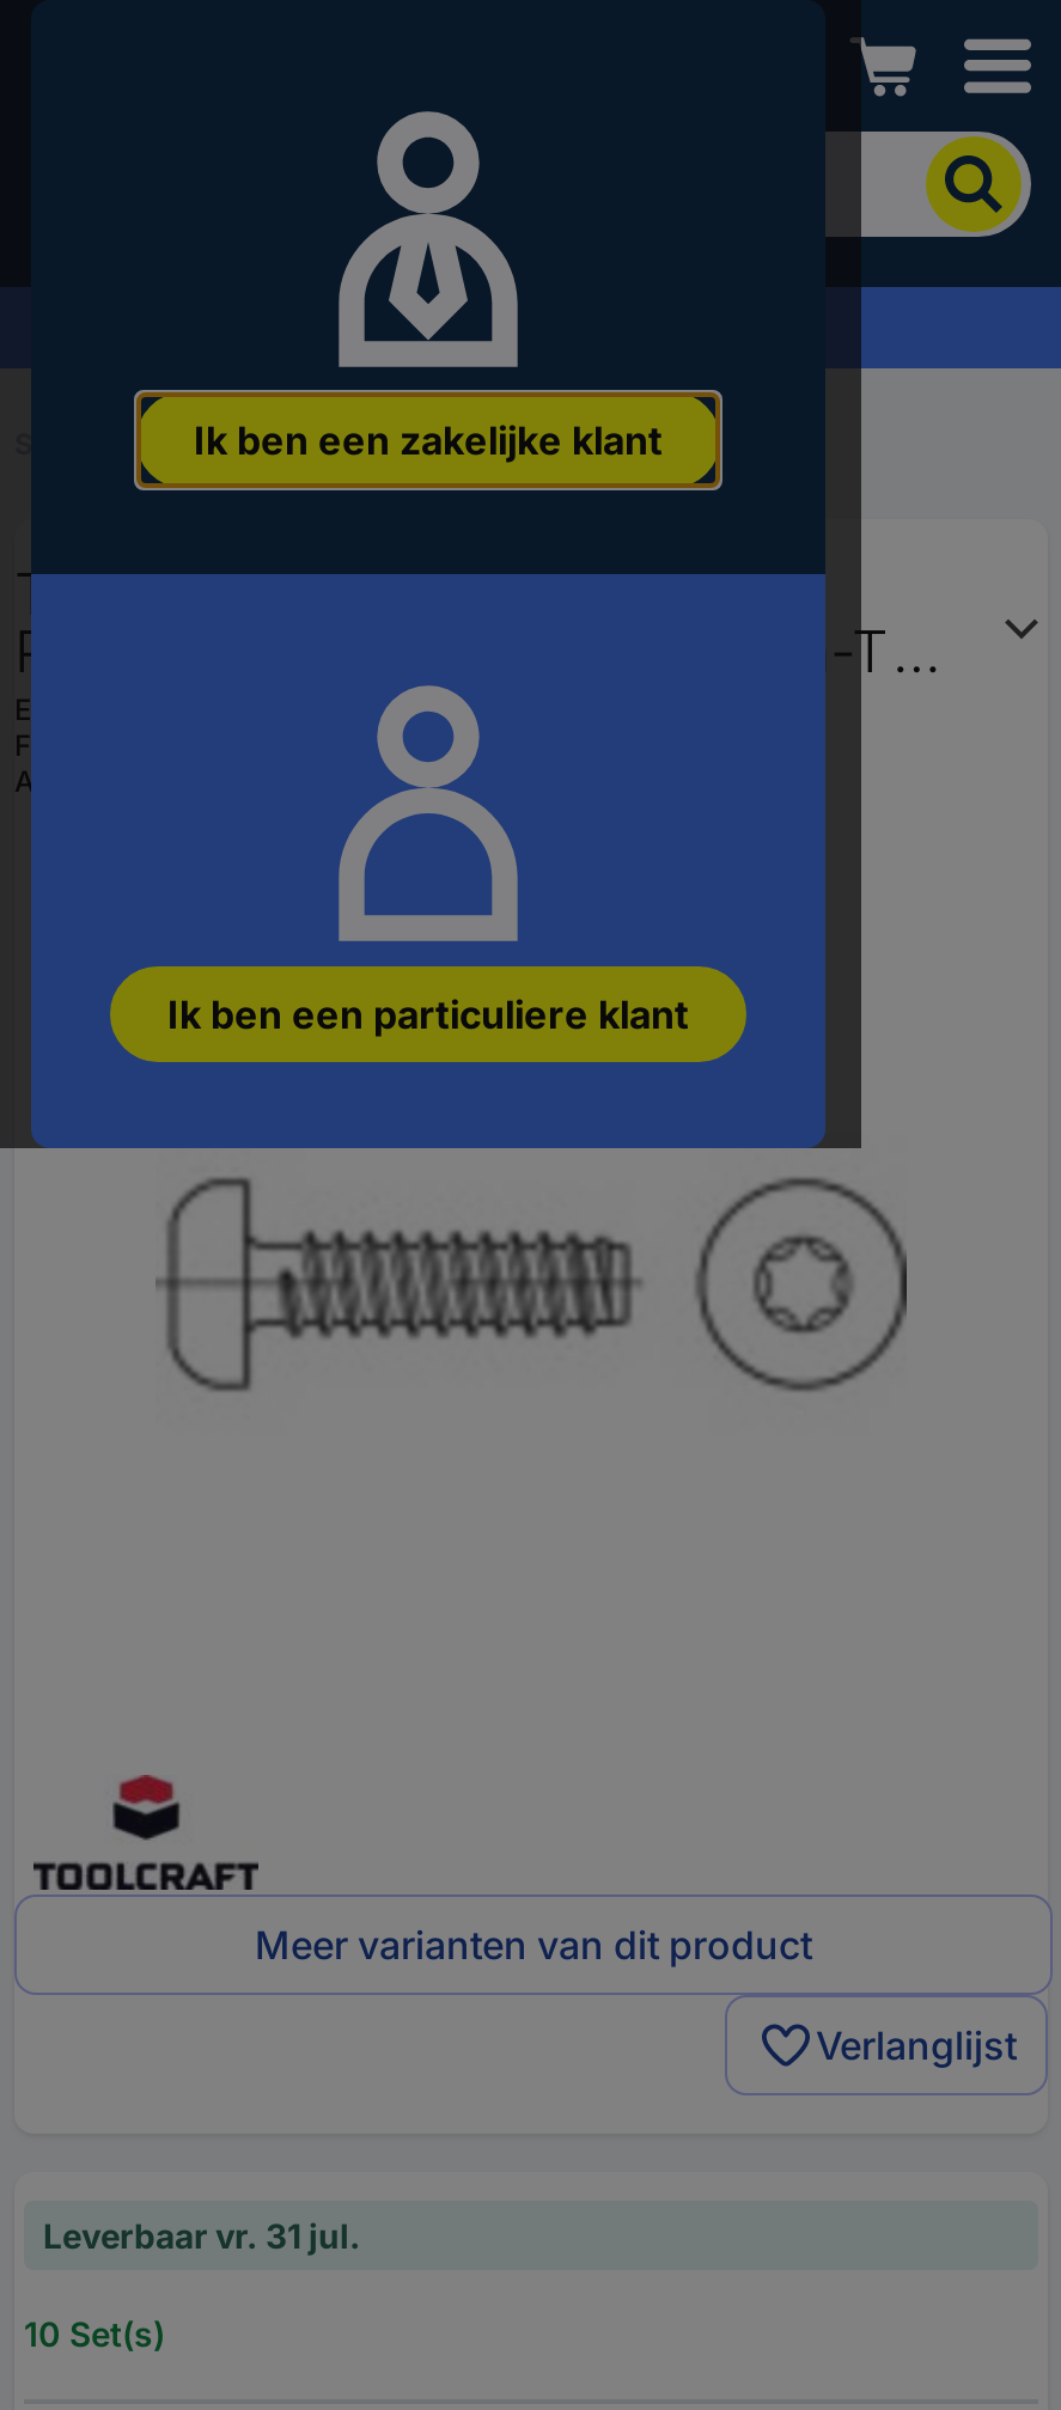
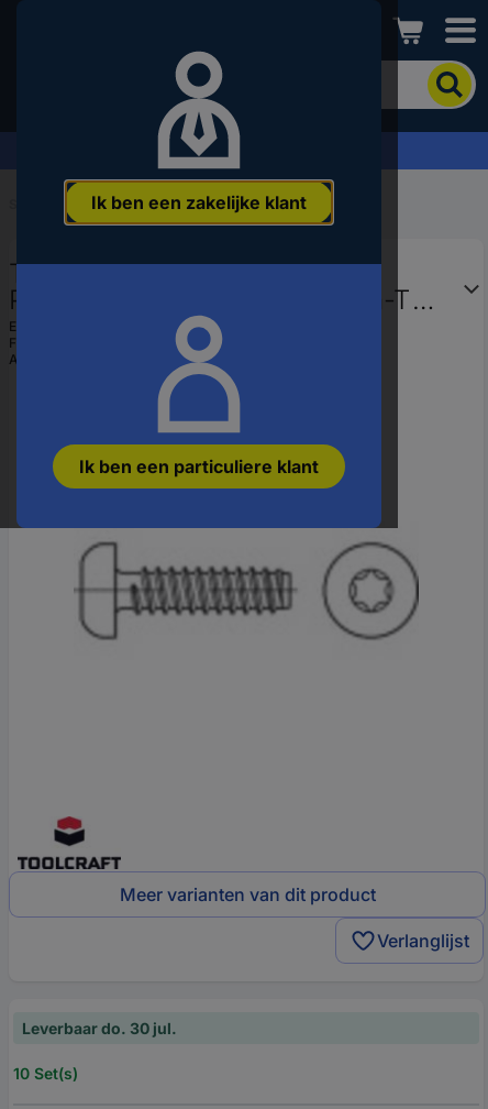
- Leverbaar vr. 31 jul.
+ Leverbaar do. 30 jul.
